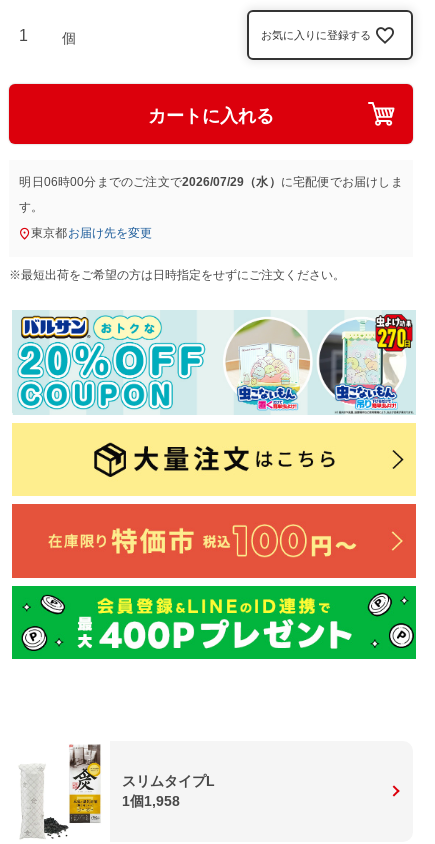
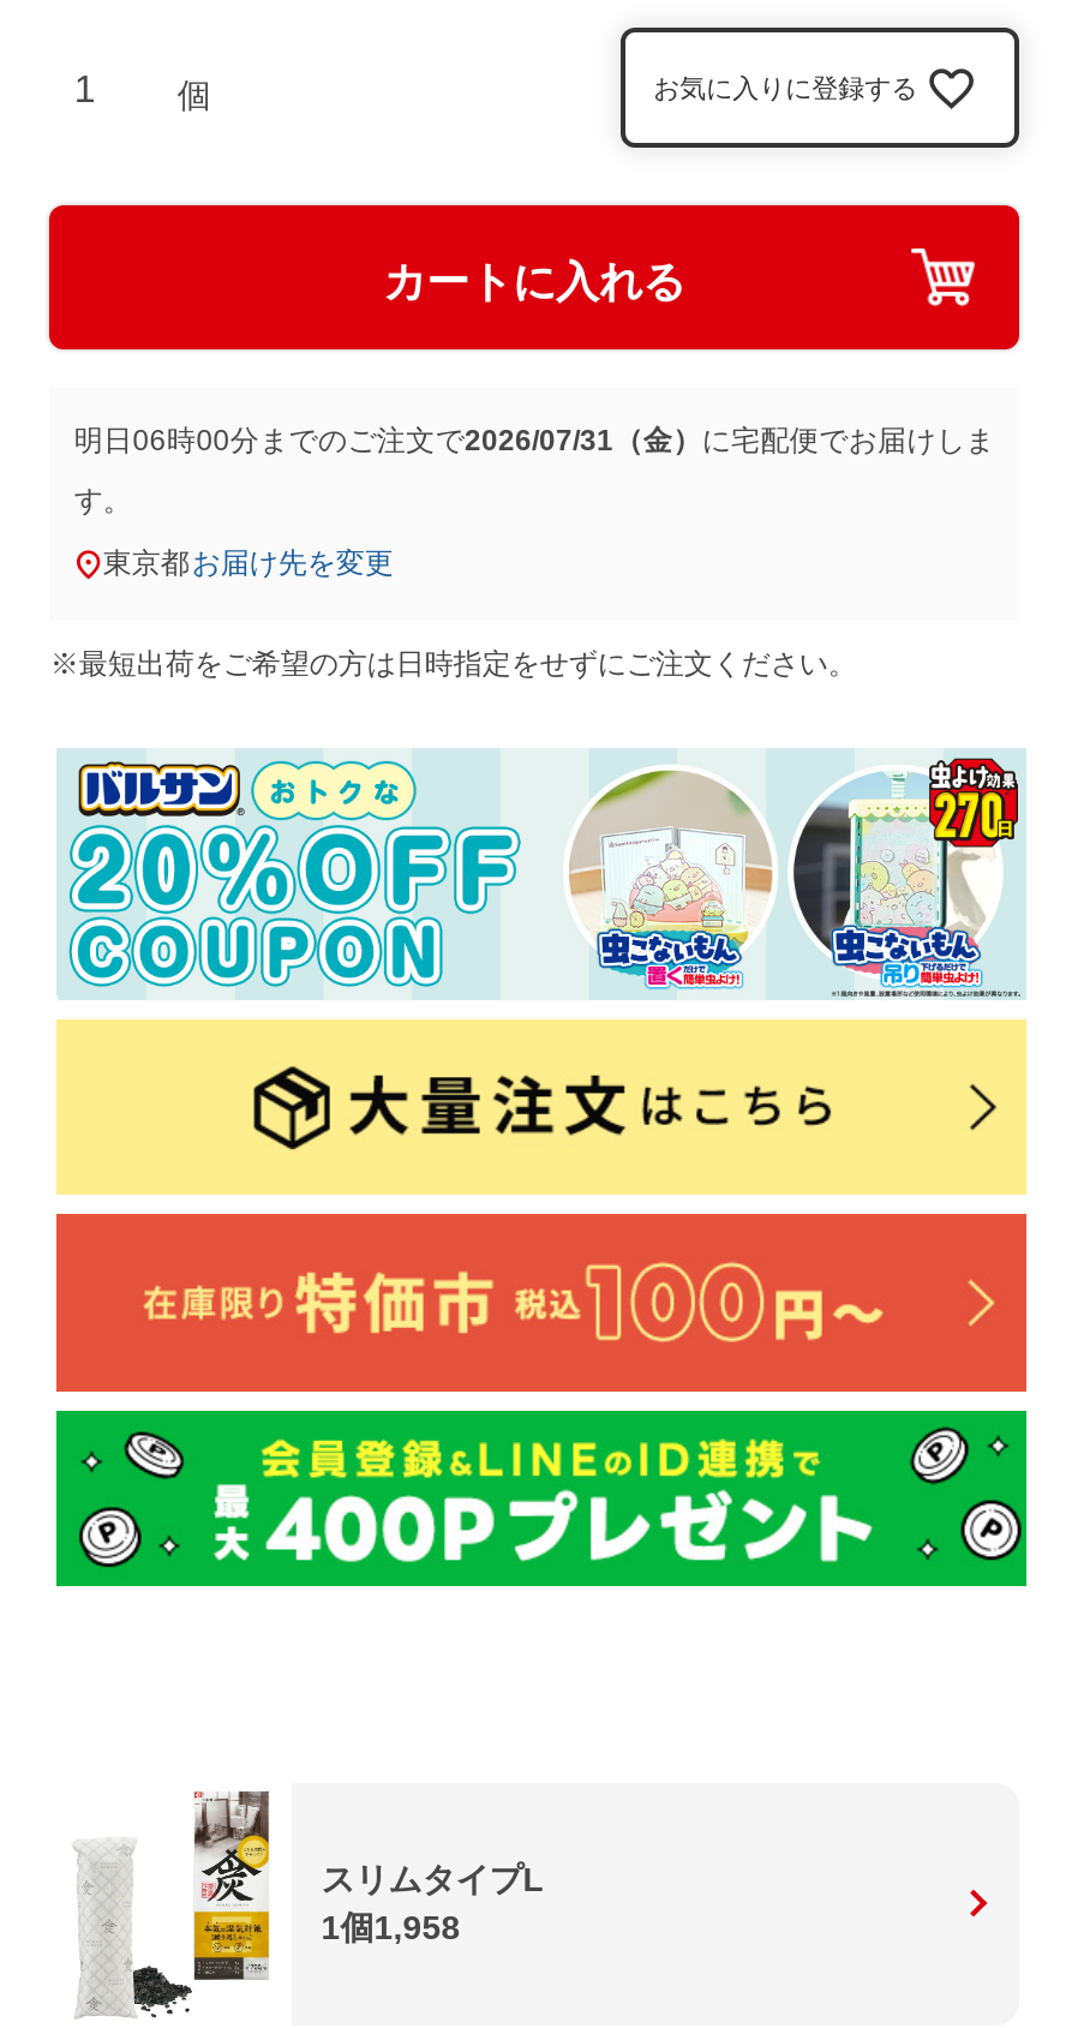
- 明日06時00分までのご注文で2026/07/29（水）に宅配便でお届けしま
+ 明日06時00分までのご注文で2026/07/31（金）に宅配便でお届けしま
